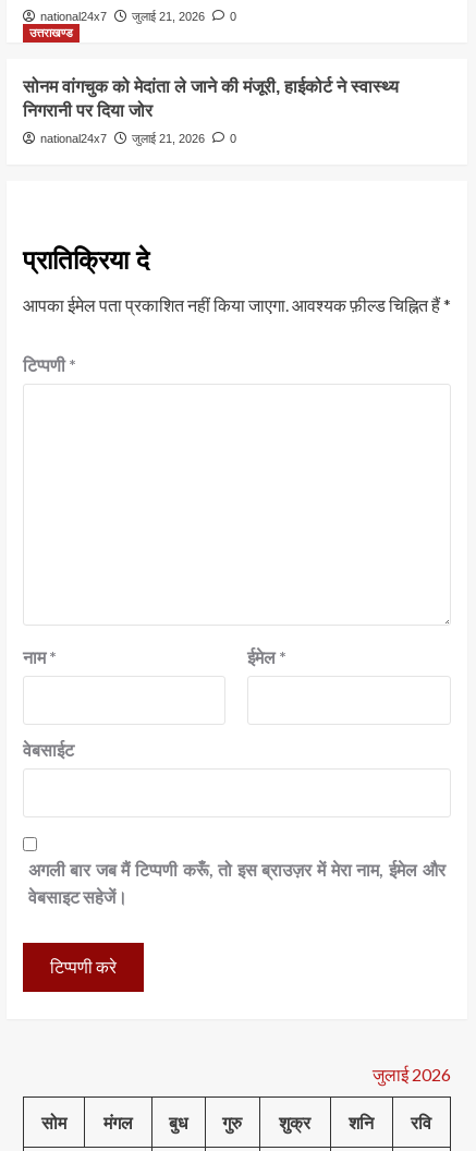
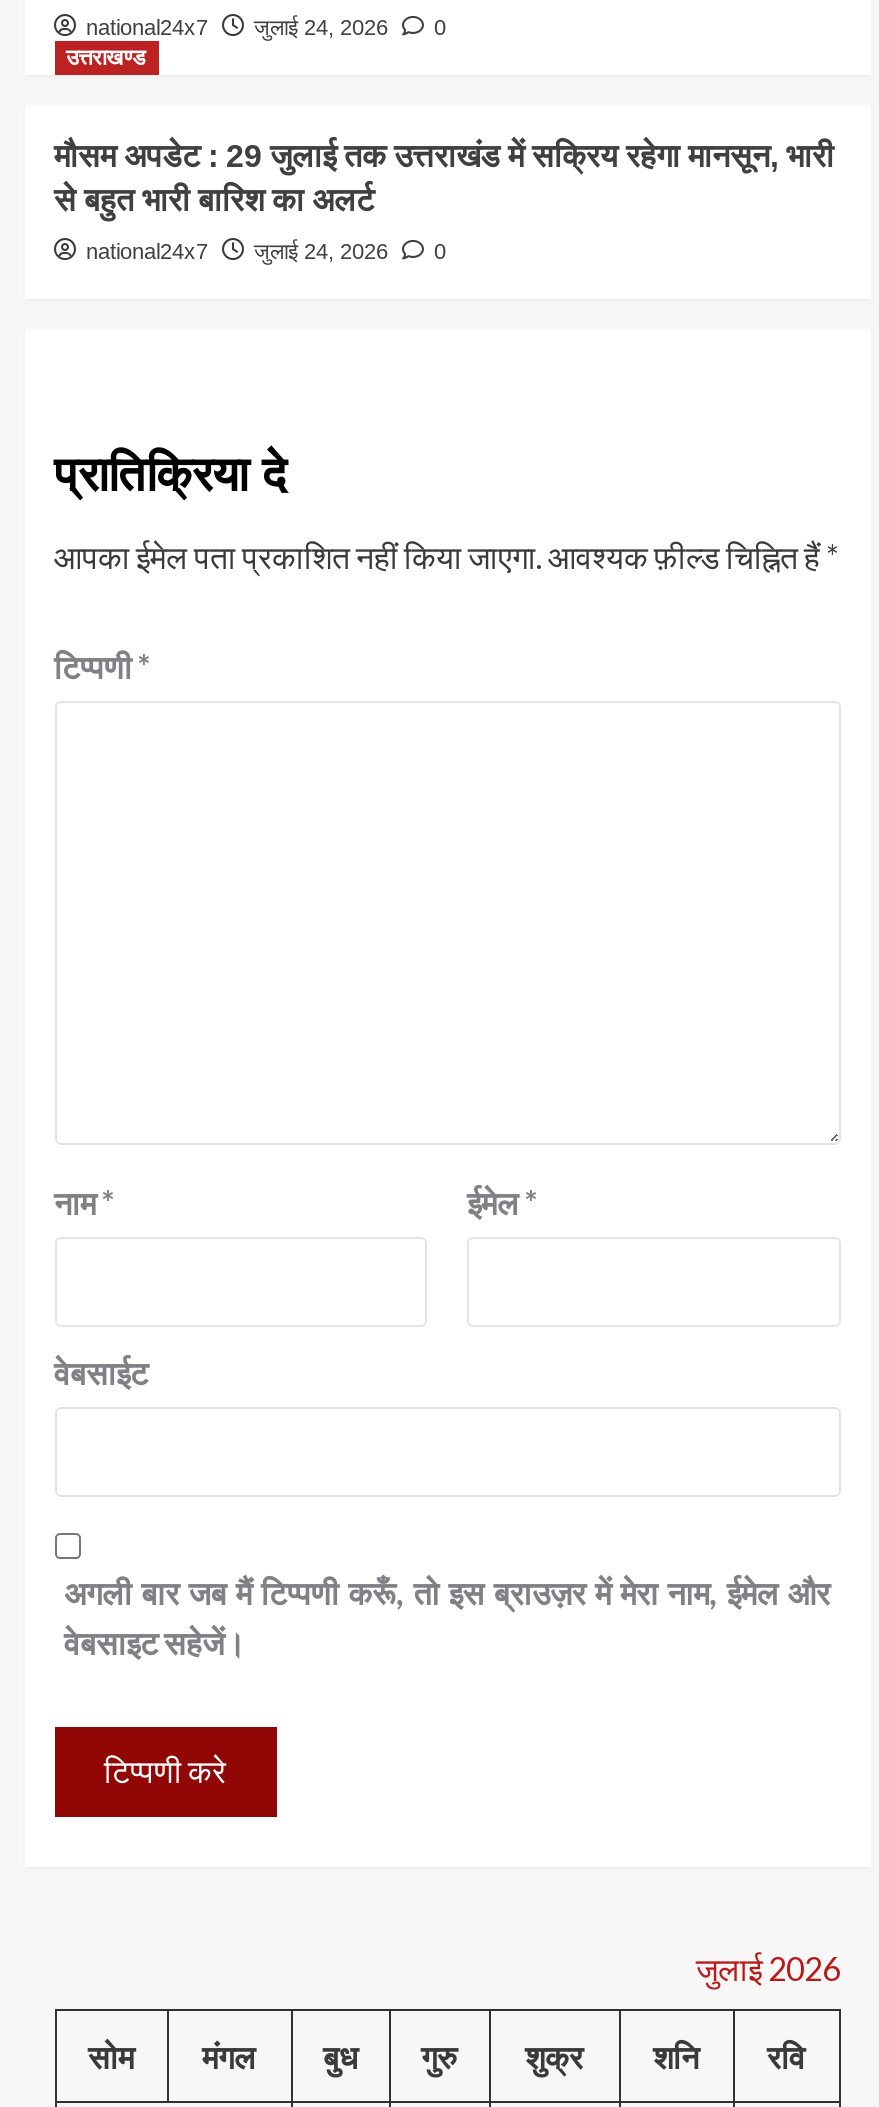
- national24x7 जुलाई 21, 2026 0
+ national24x7 जुलाई 24, 2026 0

- सोनम वांगचुक को मेदांता ले जाने की मंजूरी, हाईकोर्ट ने स्वास्थ्य
- निगरानी पर दिया जोर
+ मौसम अपडेट : 29 जुलाई तक उत्तराखंड में सक्रिय रहेगा मानसून, भारी
+ से बहुत भारी बारिश का अलर्ट

- national24x7 जुलाई 21, 2026 0
+ national24x7 जुलाई 24, 2026 0
